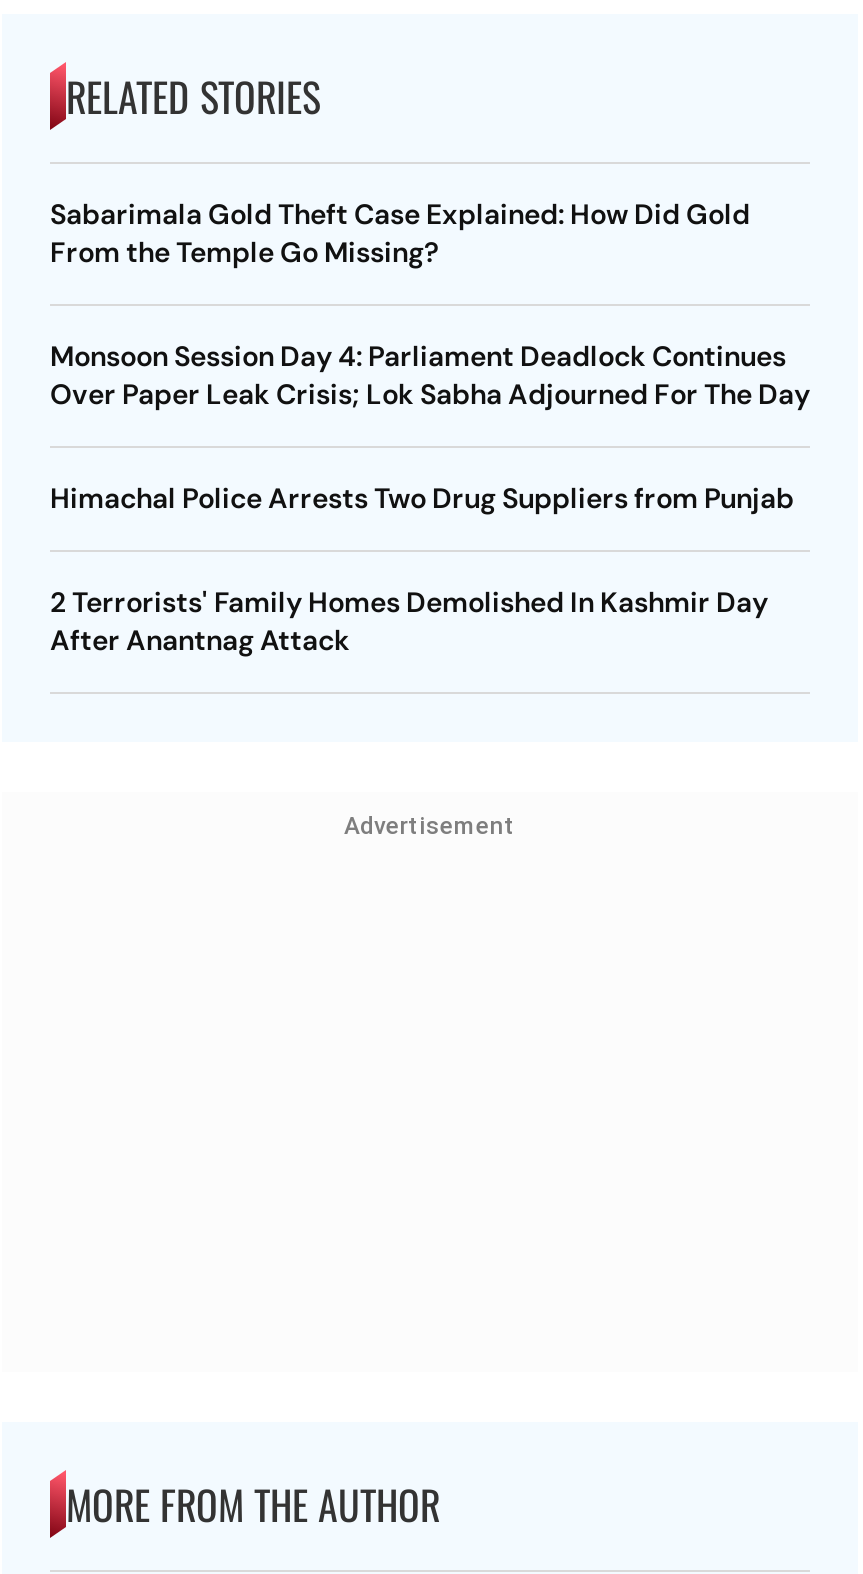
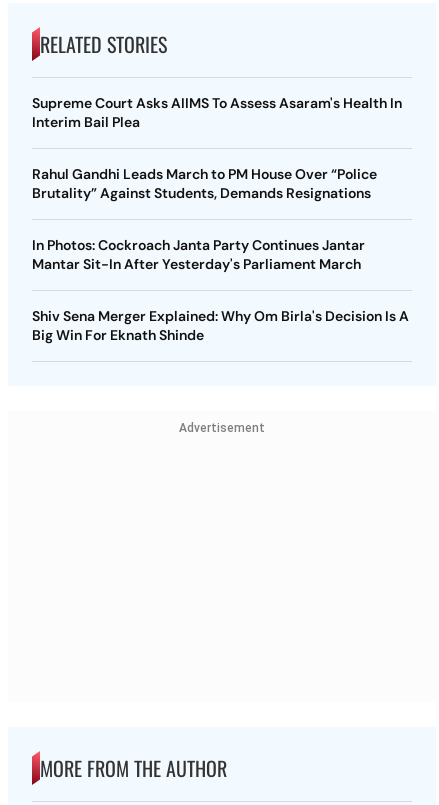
- Sabarimala Gold Theft Case Explained: How Did Gold
- From the Temple Go Missing?
+ Supreme Court Asks AIIMS To Assess Asaram's Health In
+ Interim Bail Plea

- Monsoon Session Day 4: Parliament Deadlock Continues
- Over Paper Leak Crisis; Lok Sabha Adjourned For The Day
+ Rahul Gandhi Leads March to PM House Over “Police
+ Brutality” Against Students, Demands Resignations

- Himachal Police Arrests Two Drug Suppliers from Punjab
+ In Photos: Cockroach Janta Party Continues Jantar
+ Mantar Sit-In After Yesterday's Parliament March

- 2 Terrorists' Family Homes Demolished In Kashmir Day
- After Anantnag Attack
+ Shiv Sena Merger Explained: Why Om Birla's Decision Is A
+ Big Win For Eknath Shinde
